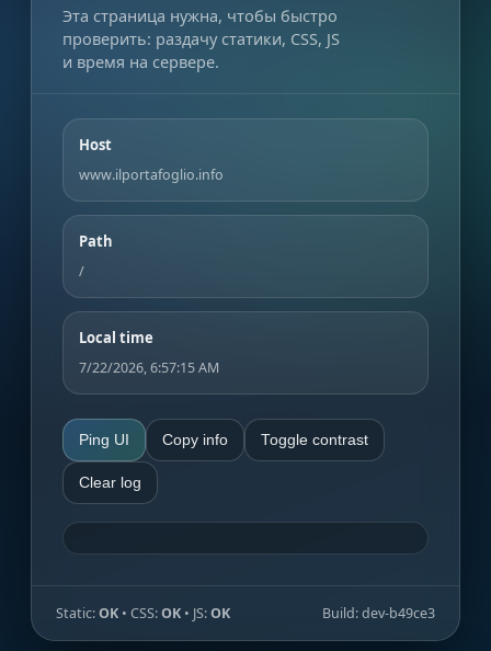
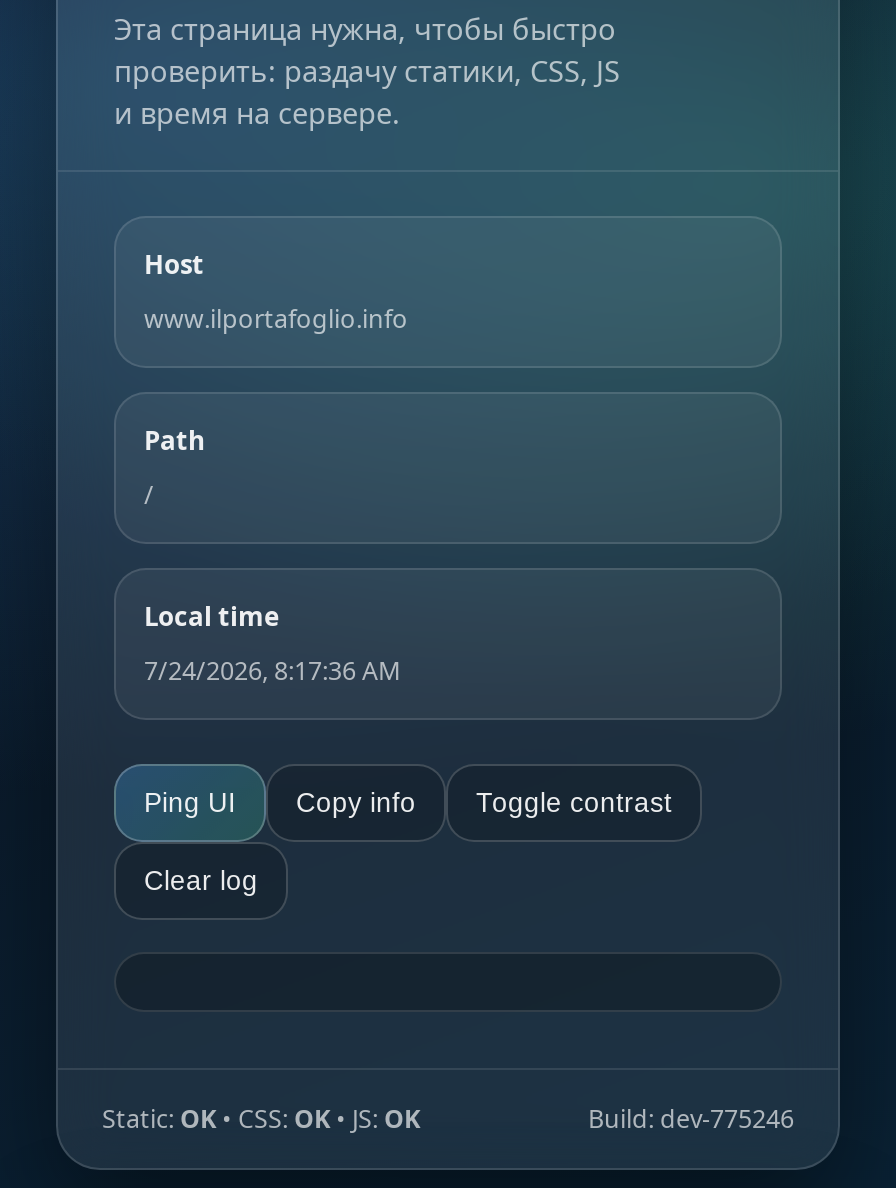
- 7/22/2026, 6:57:15 AM
+ 7/24/2026, 8:17:36 AM

- Build: dev-b49ce3
+ Build: dev-775246
